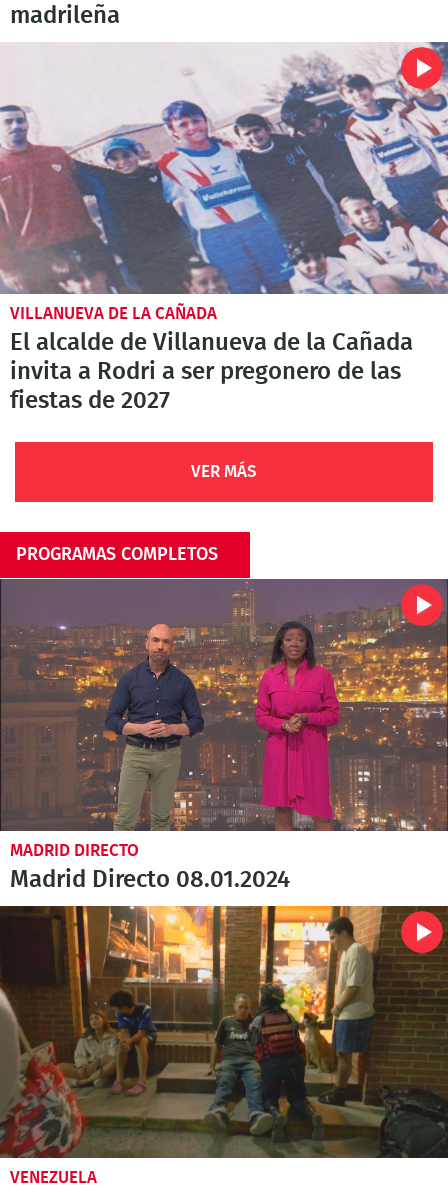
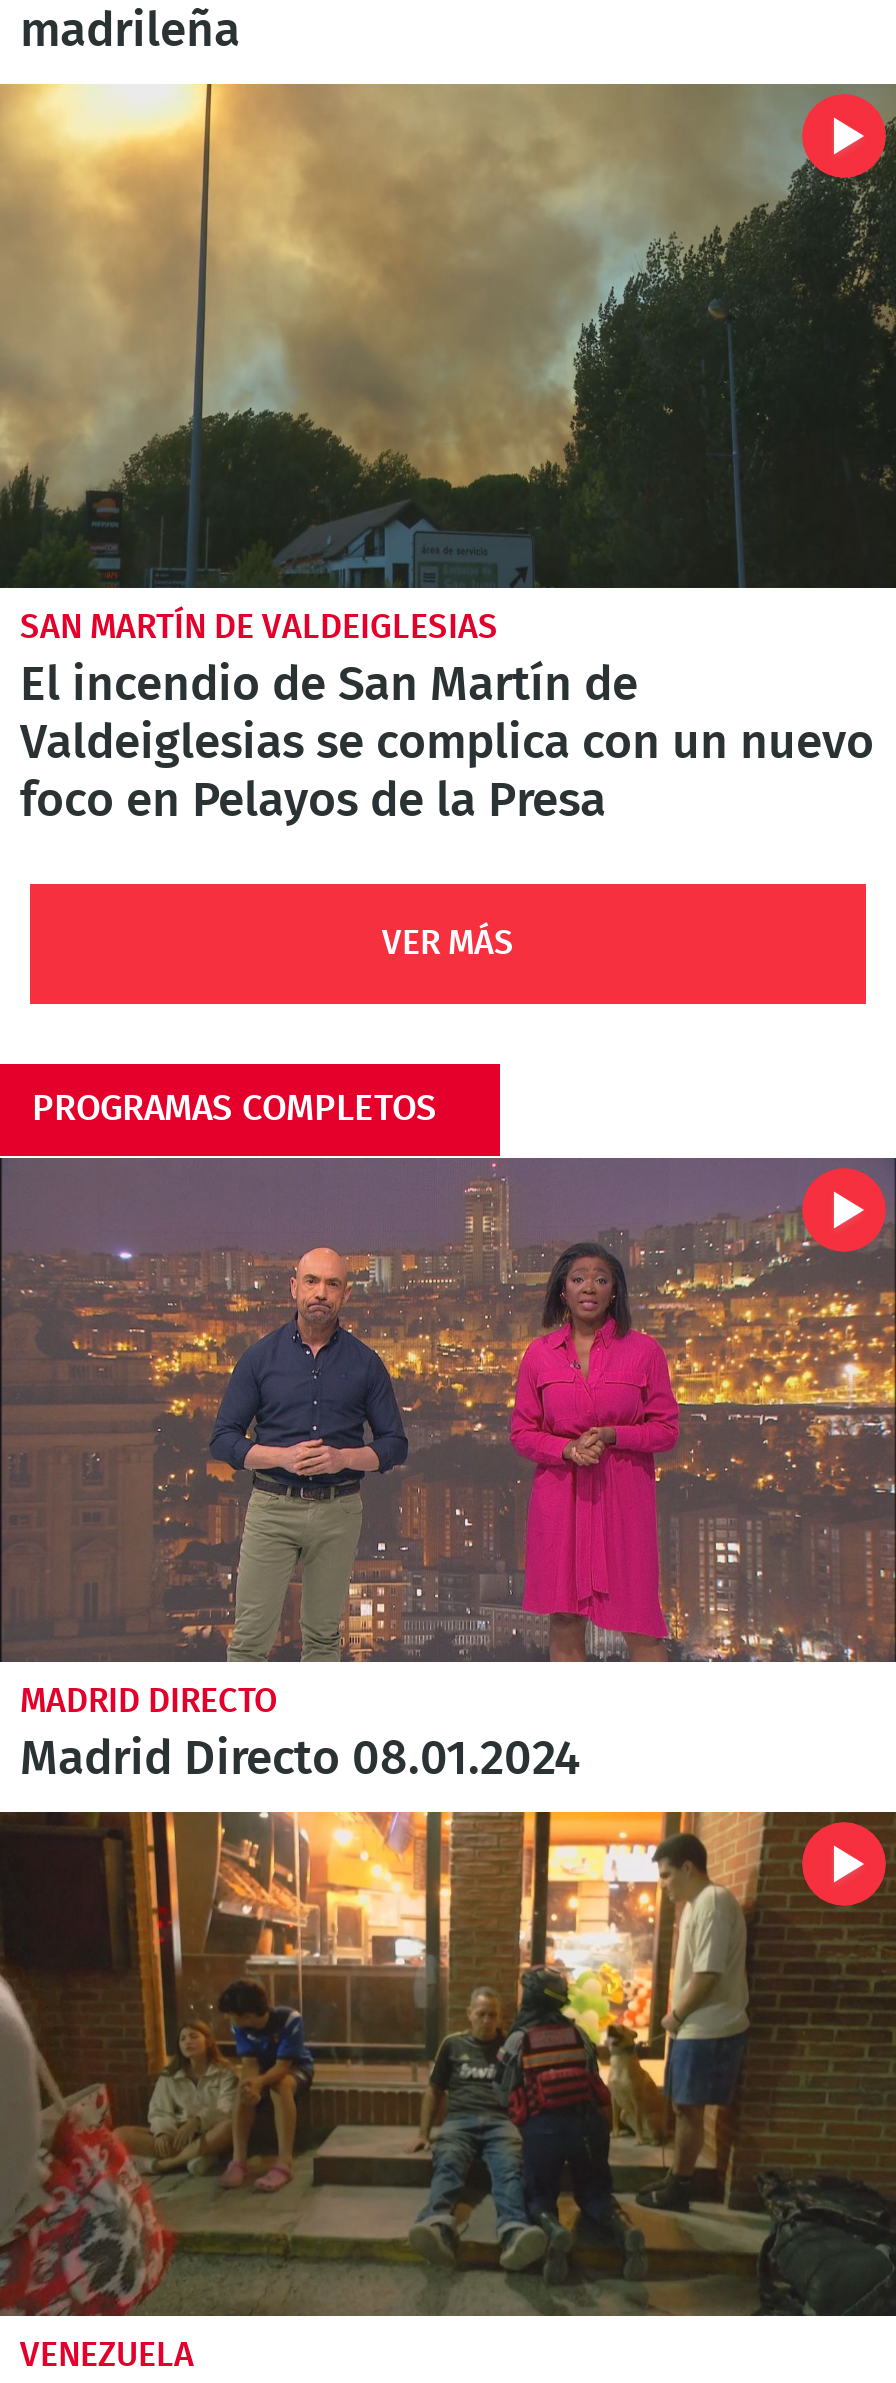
- [image]
- VILLANUEVA DE LA CAÑADA
- El alcalde de Villanueva de la Cañada
- invita a Rodri a ser pregonero de las
- fiestas de 2027
+ [image]
+ SAN MARTÍN DE VALDEIGLESIAS
+ El incendio de San Martín de
+ Valdeiglesias se complica con un nuevo
+ foco en Pelayos de la Presa
